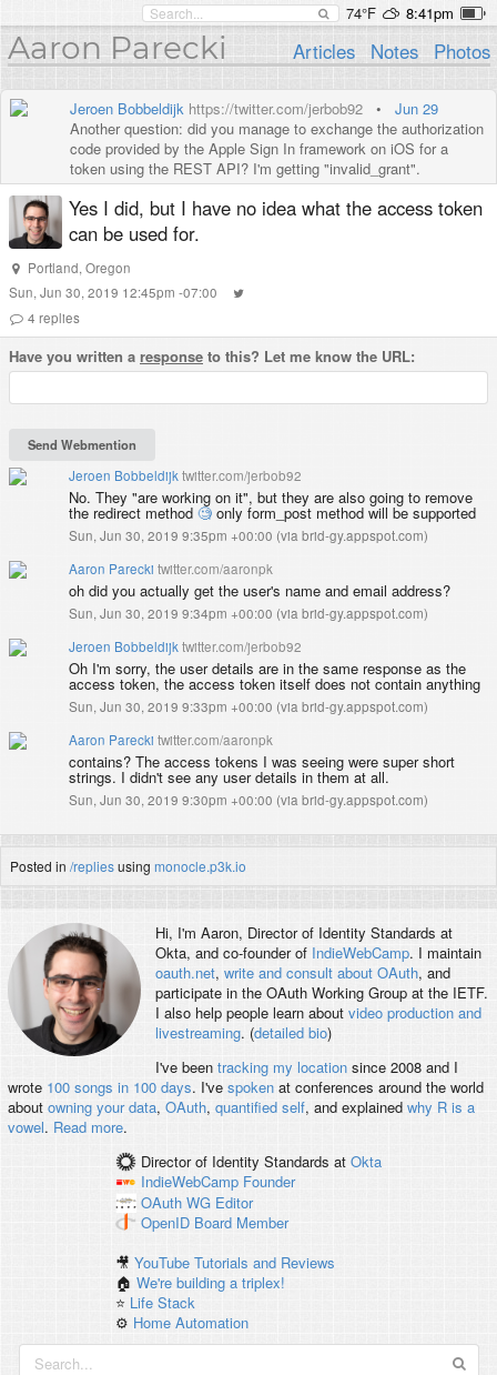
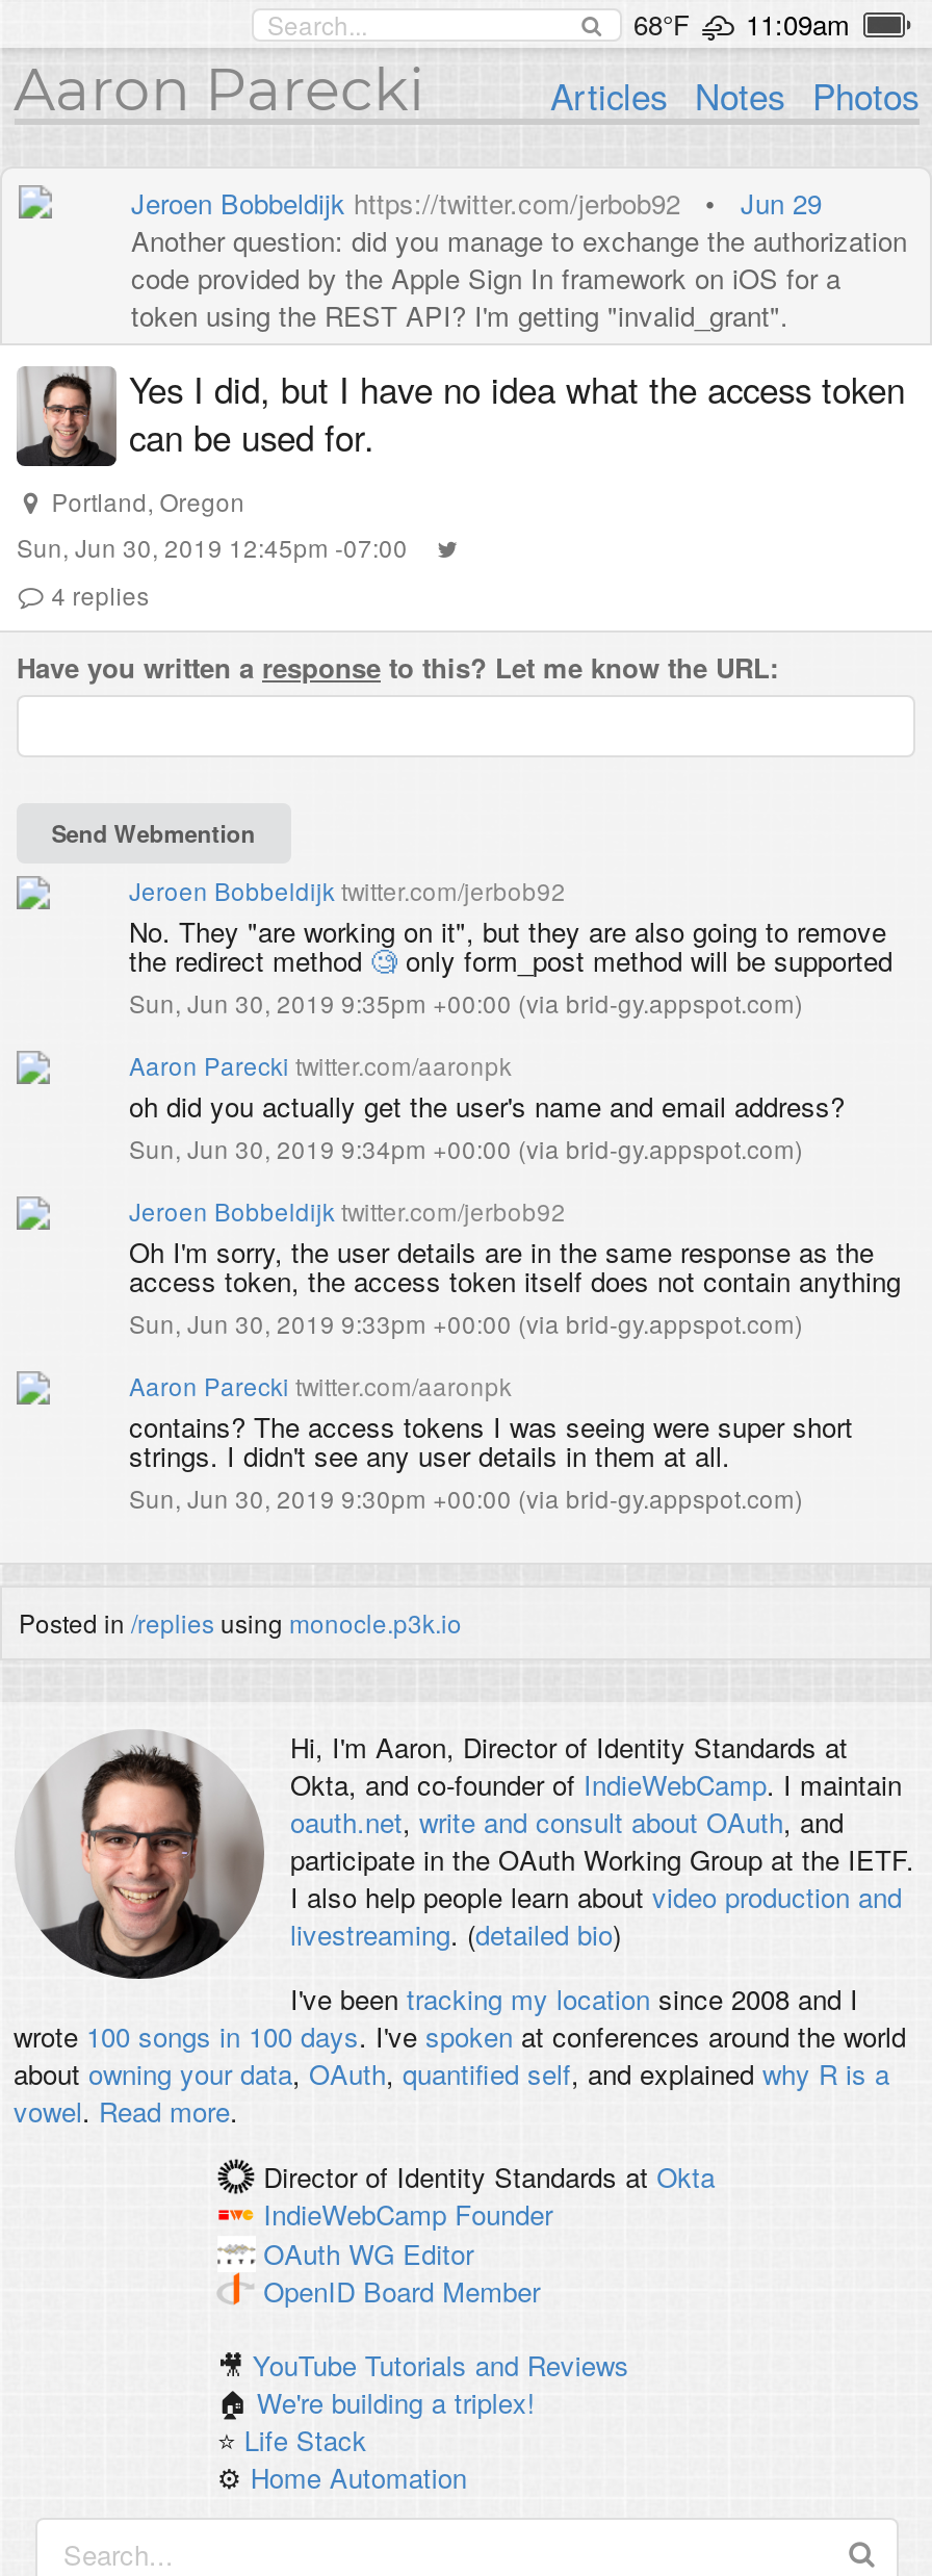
- 74°F
- 8:41pm
+ 68°F
+ 11:09am
